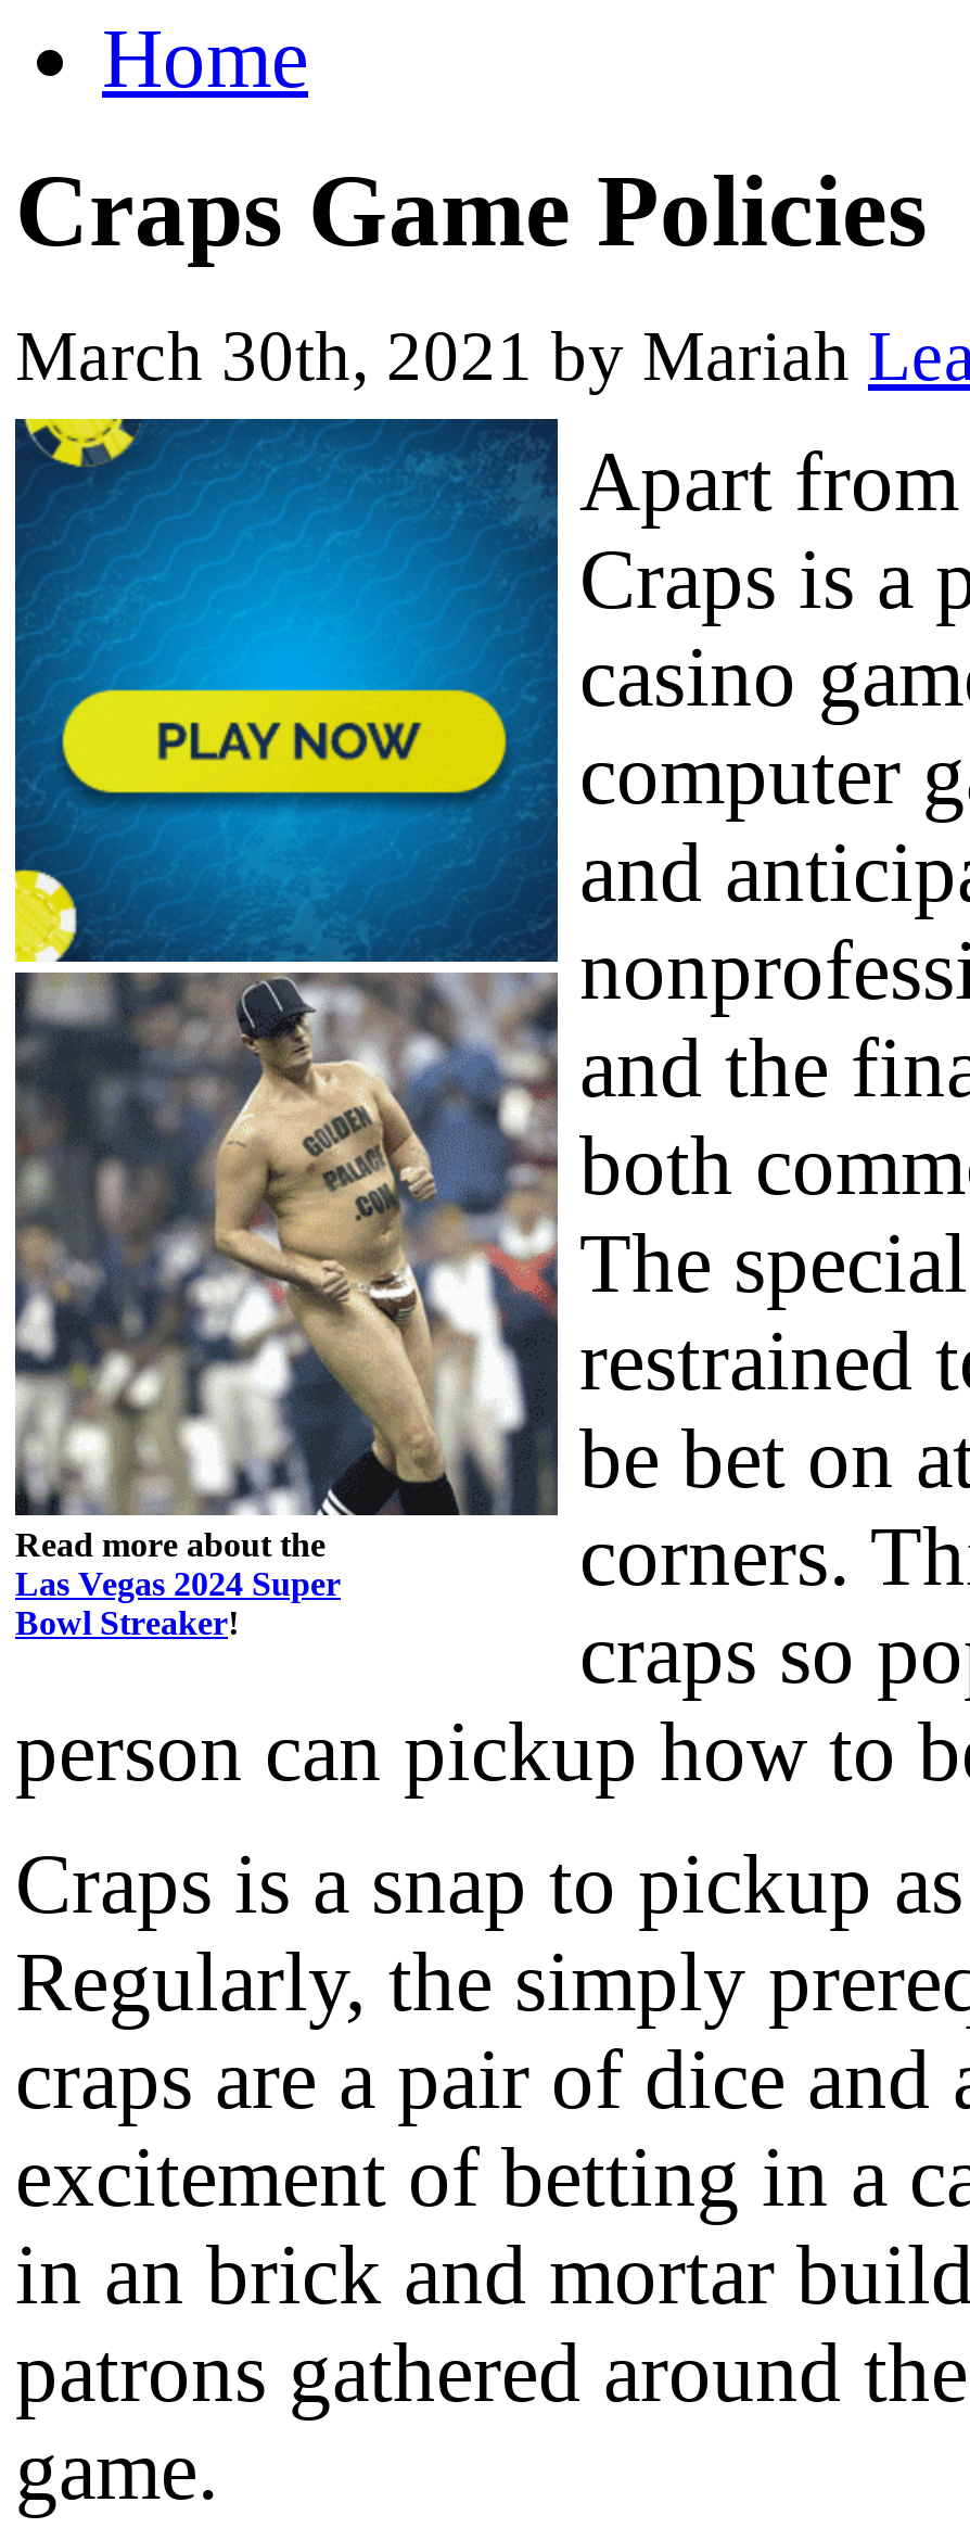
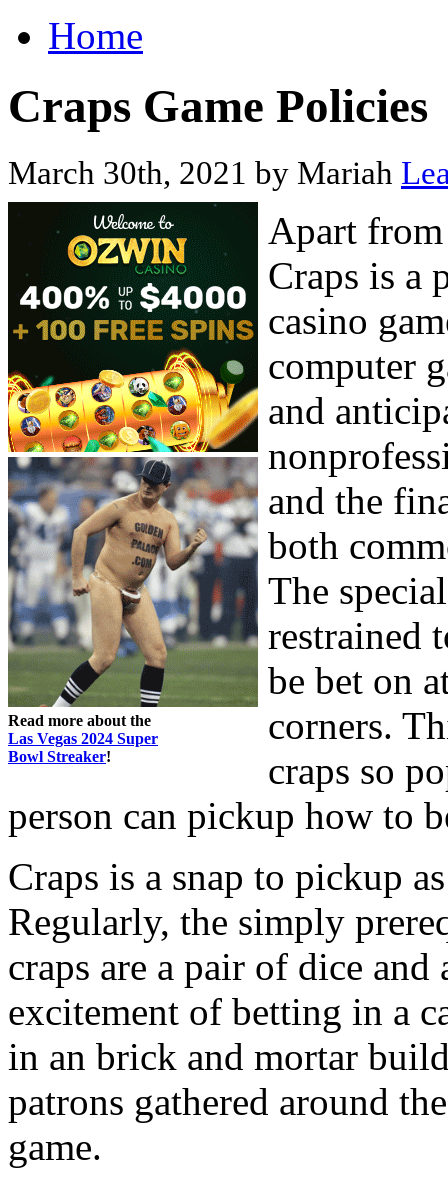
- [image]
+ [image]
